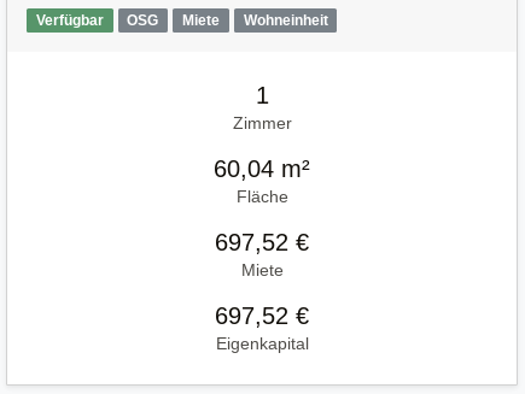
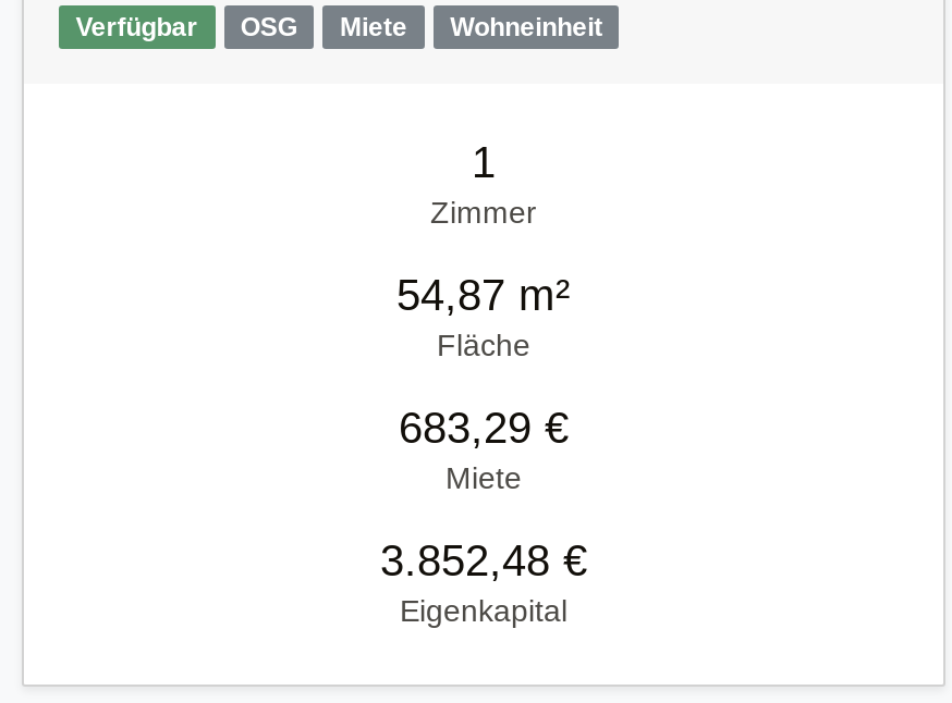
- 60,04 m²
+ 54,87 m²

- 697,52 €
+ 683,29 €

- 697,52 €
+ 3.852,48 €
